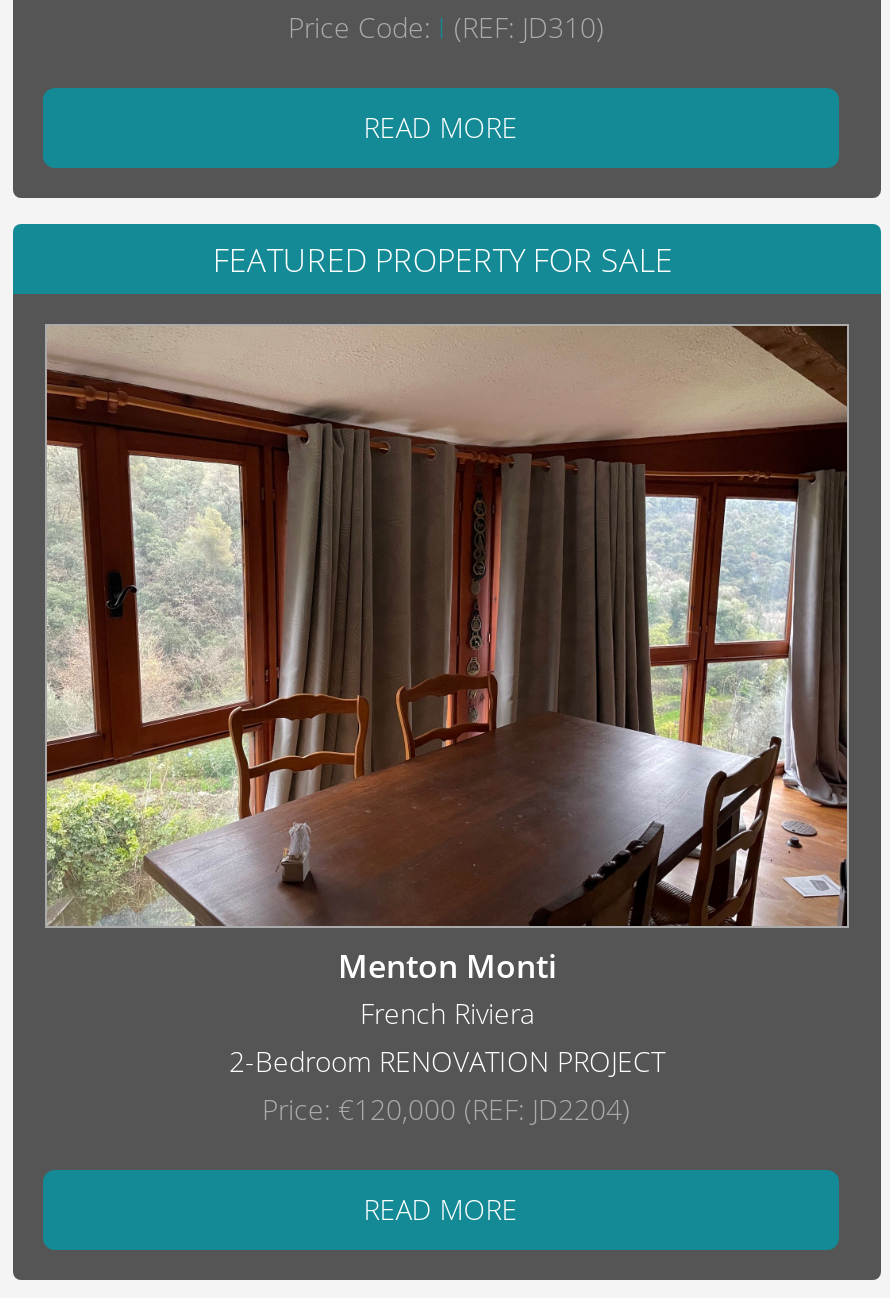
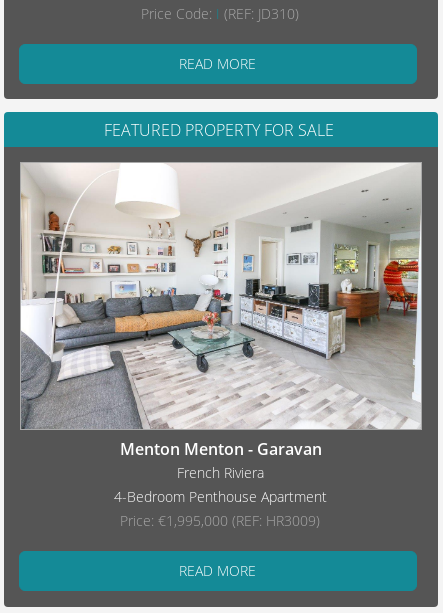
- [image]
- Menton Monti
+ [image]
+ Menton Menton - Garavan

- 2-Bedroom RENOVATION PROJECT
- Price: €120,000 (REF: JD2204)
+ 4-Bedroom Penthouse Apartment
+ Price: €1,995,000 (REF: HR3009)
